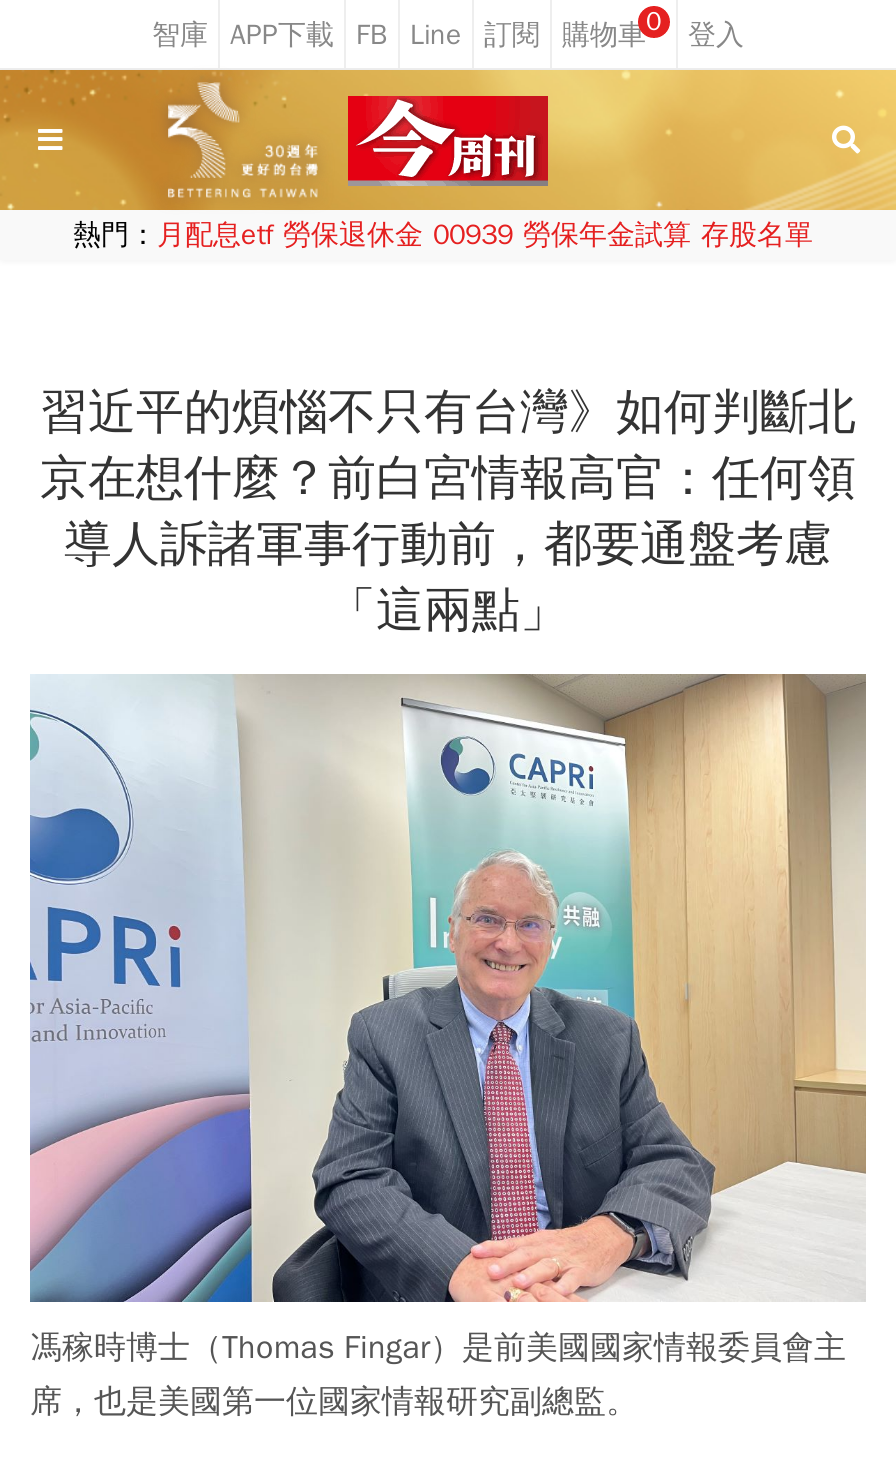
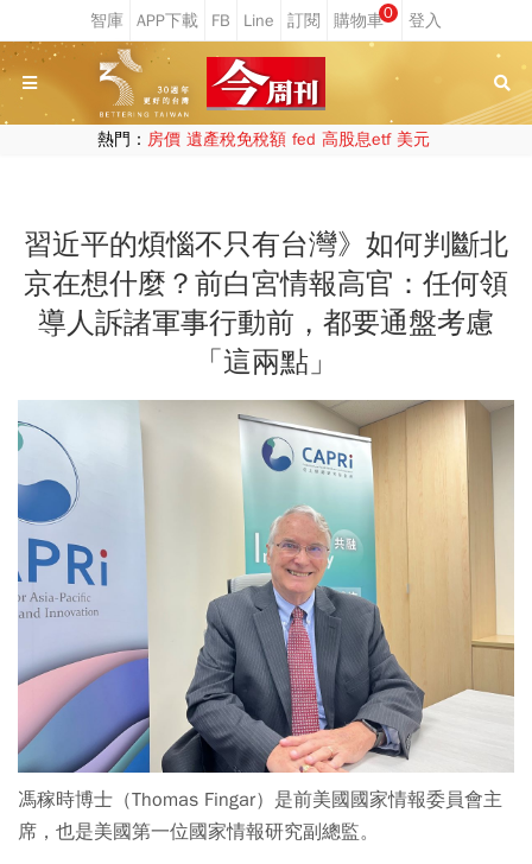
- 熱門：月配息etf 勞保退休金 00939 勞保年金試算 存股名單
+ 熱門：房價 遺產稅免稅額 fed 高股息etf 美元
